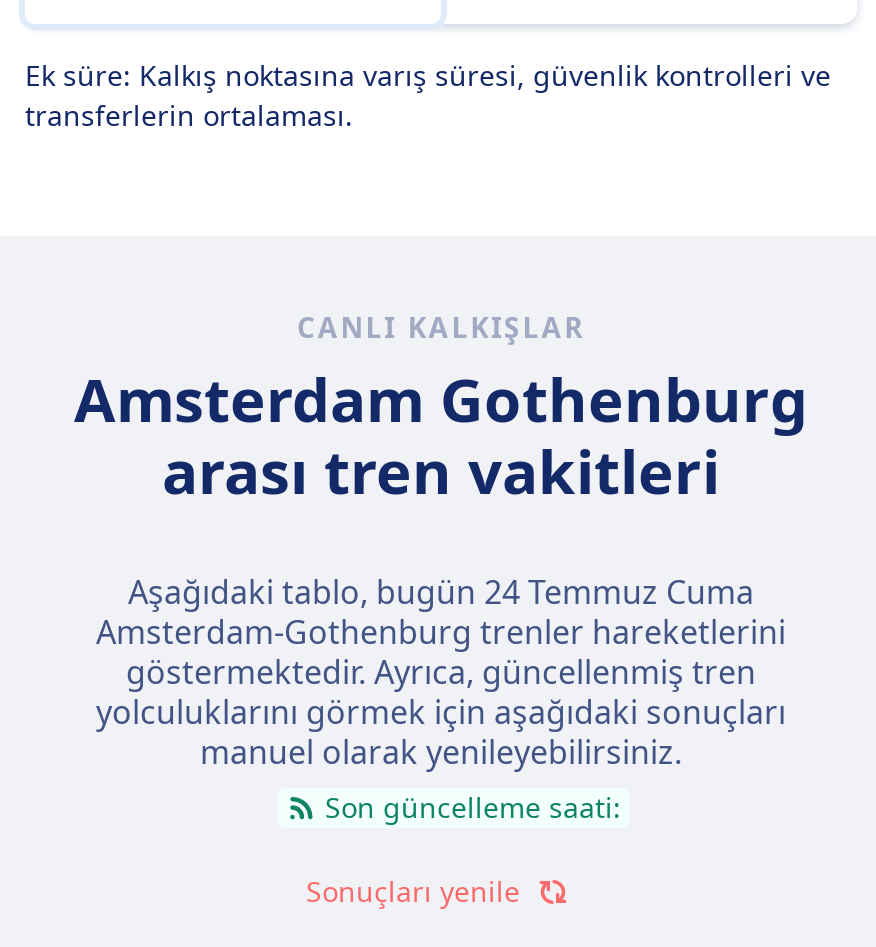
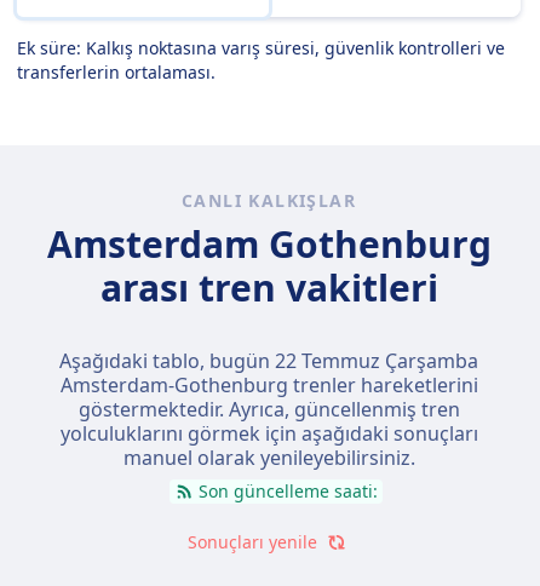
- Aşağıdaki tablo, bugün 24 Temmuz Cuma
+ Aşağıdaki tablo, bugün 22 Temmuz Çarşamba
